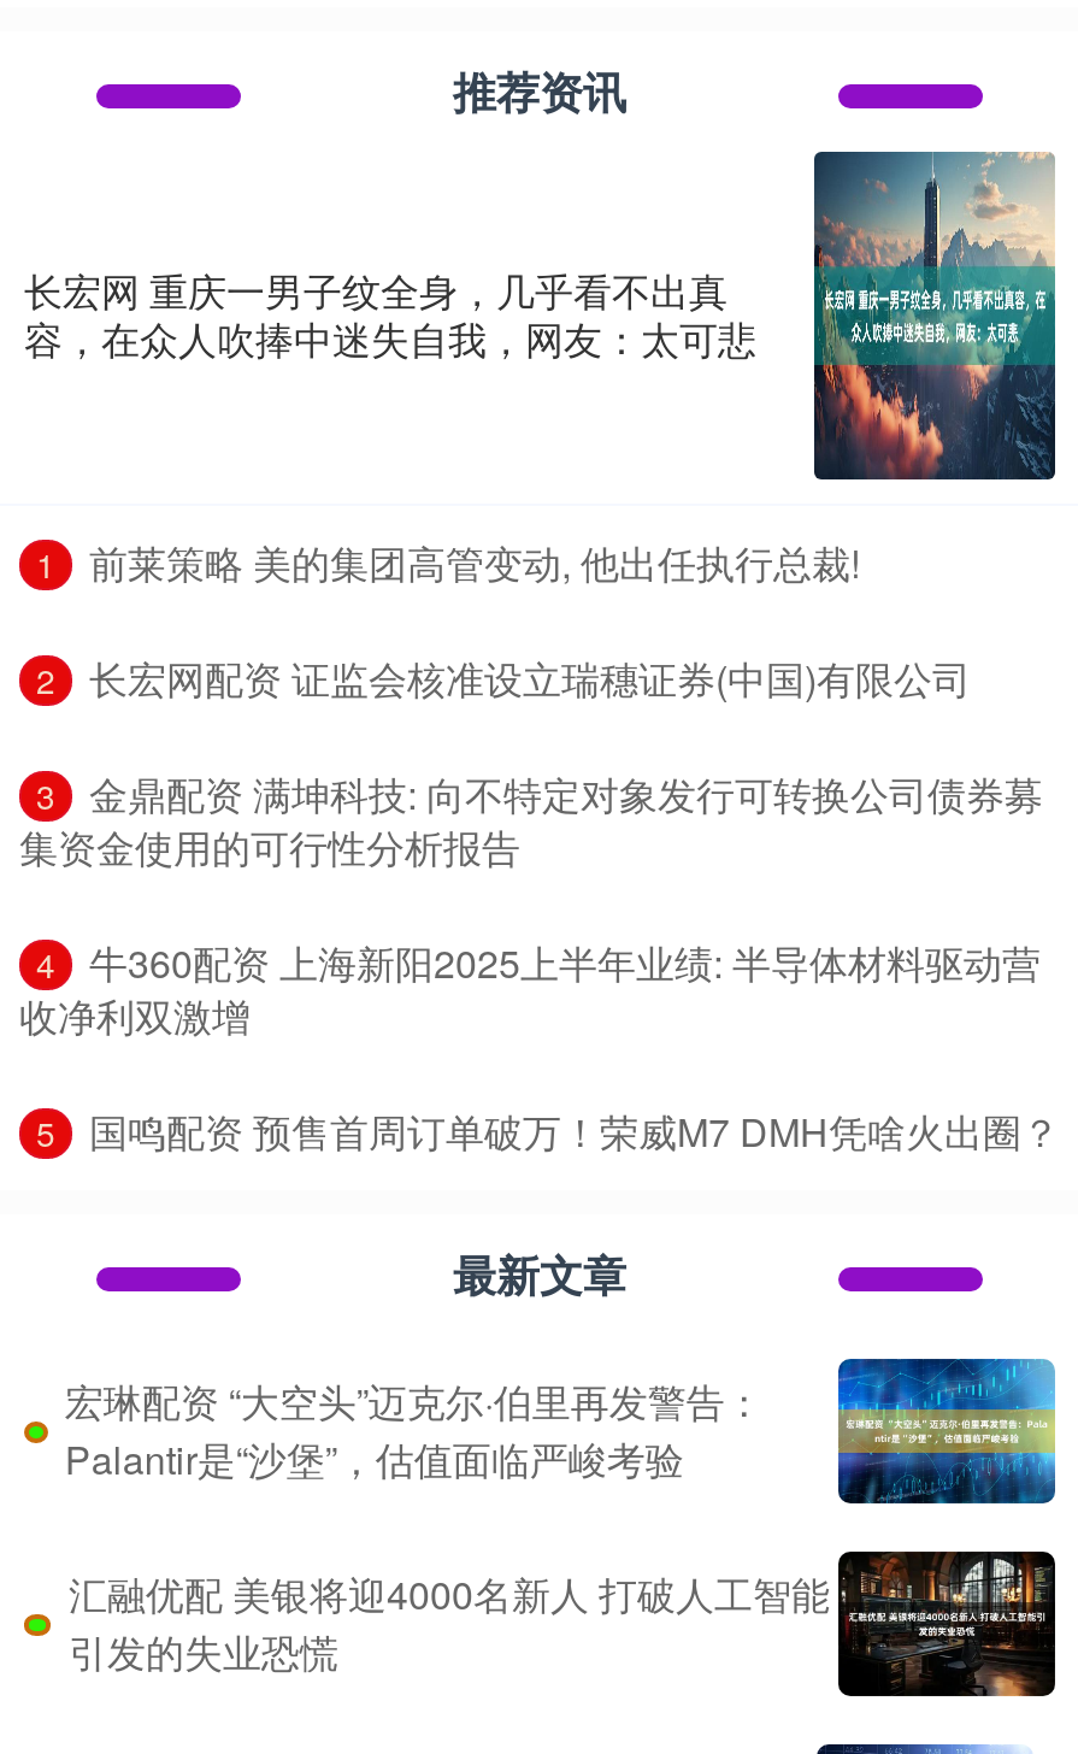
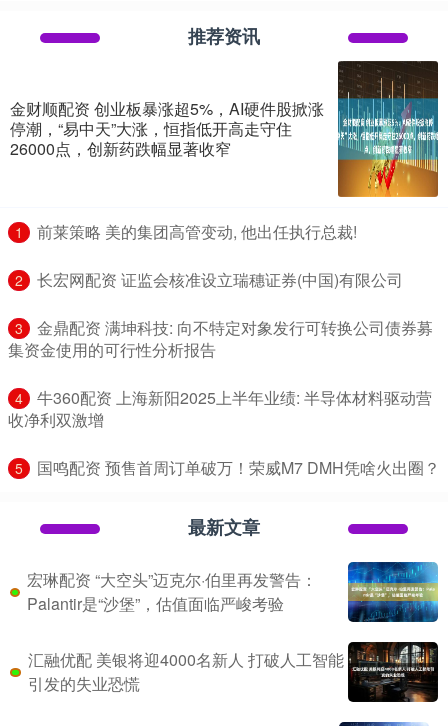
- [image]
- 长宏网 重庆一男子纹全身，几乎看不出真
- 容，在众人吹捧中迷失自我，网友：太可悲
+ [image]
+ 金财顺配资 创业板暴涨超5%，AI硬件股掀涨
+ 停潮，“易中天”大涨，恒指低开高走守住
+ 26000点，创新药跌幅显著收窄
